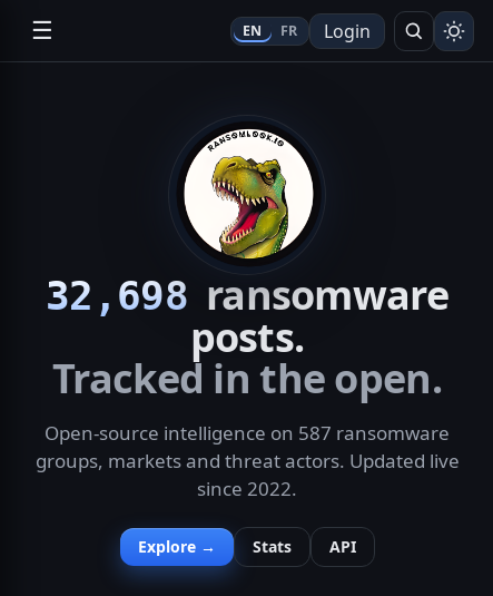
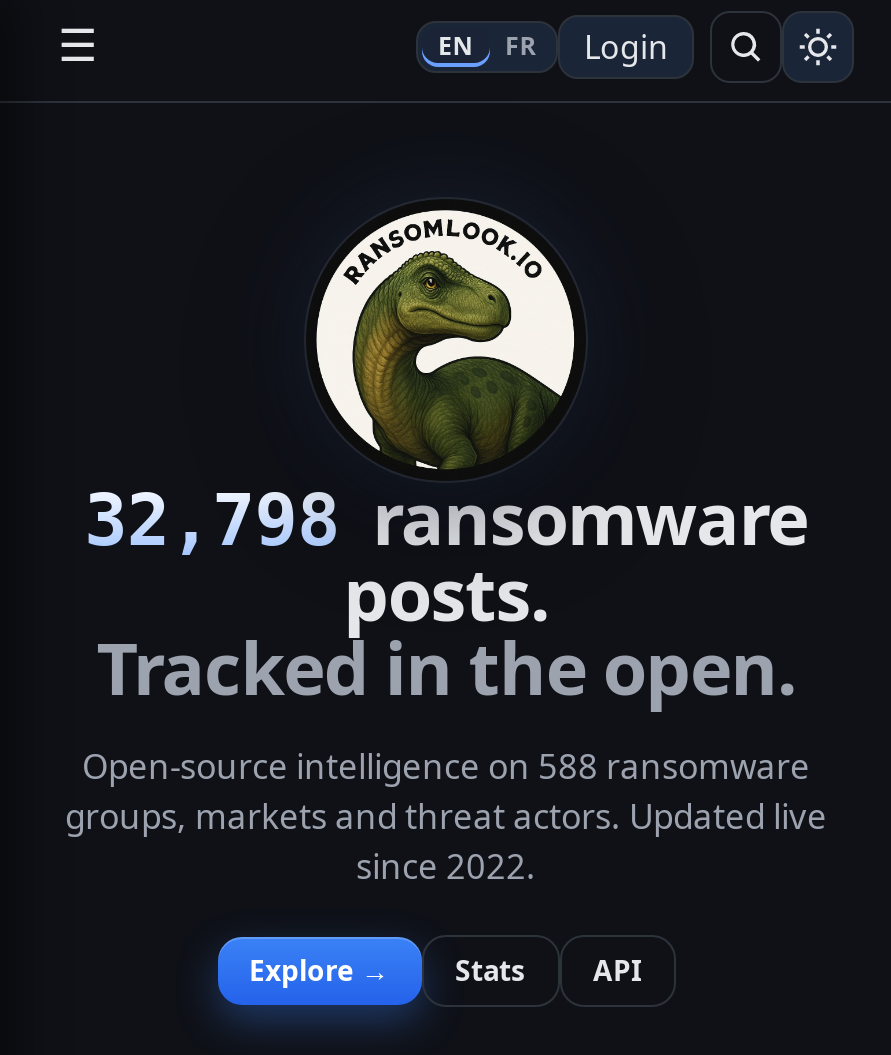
- [image]
- 32,698 ransomware
+ [image]
+ 32,798 ransomware

- Open-source intelligence on 587 ransomware
+ Open-source intelligence on 588 ransomware
